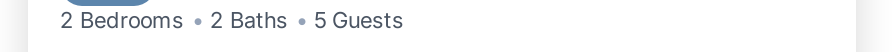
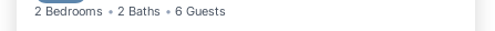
- 2 Bedrooms 2 Baths 5 Guests
+ 2 Bedrooms 2 Baths 6 Guests
